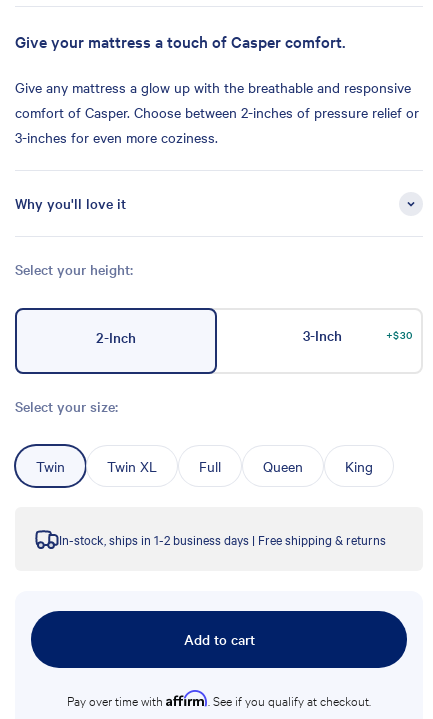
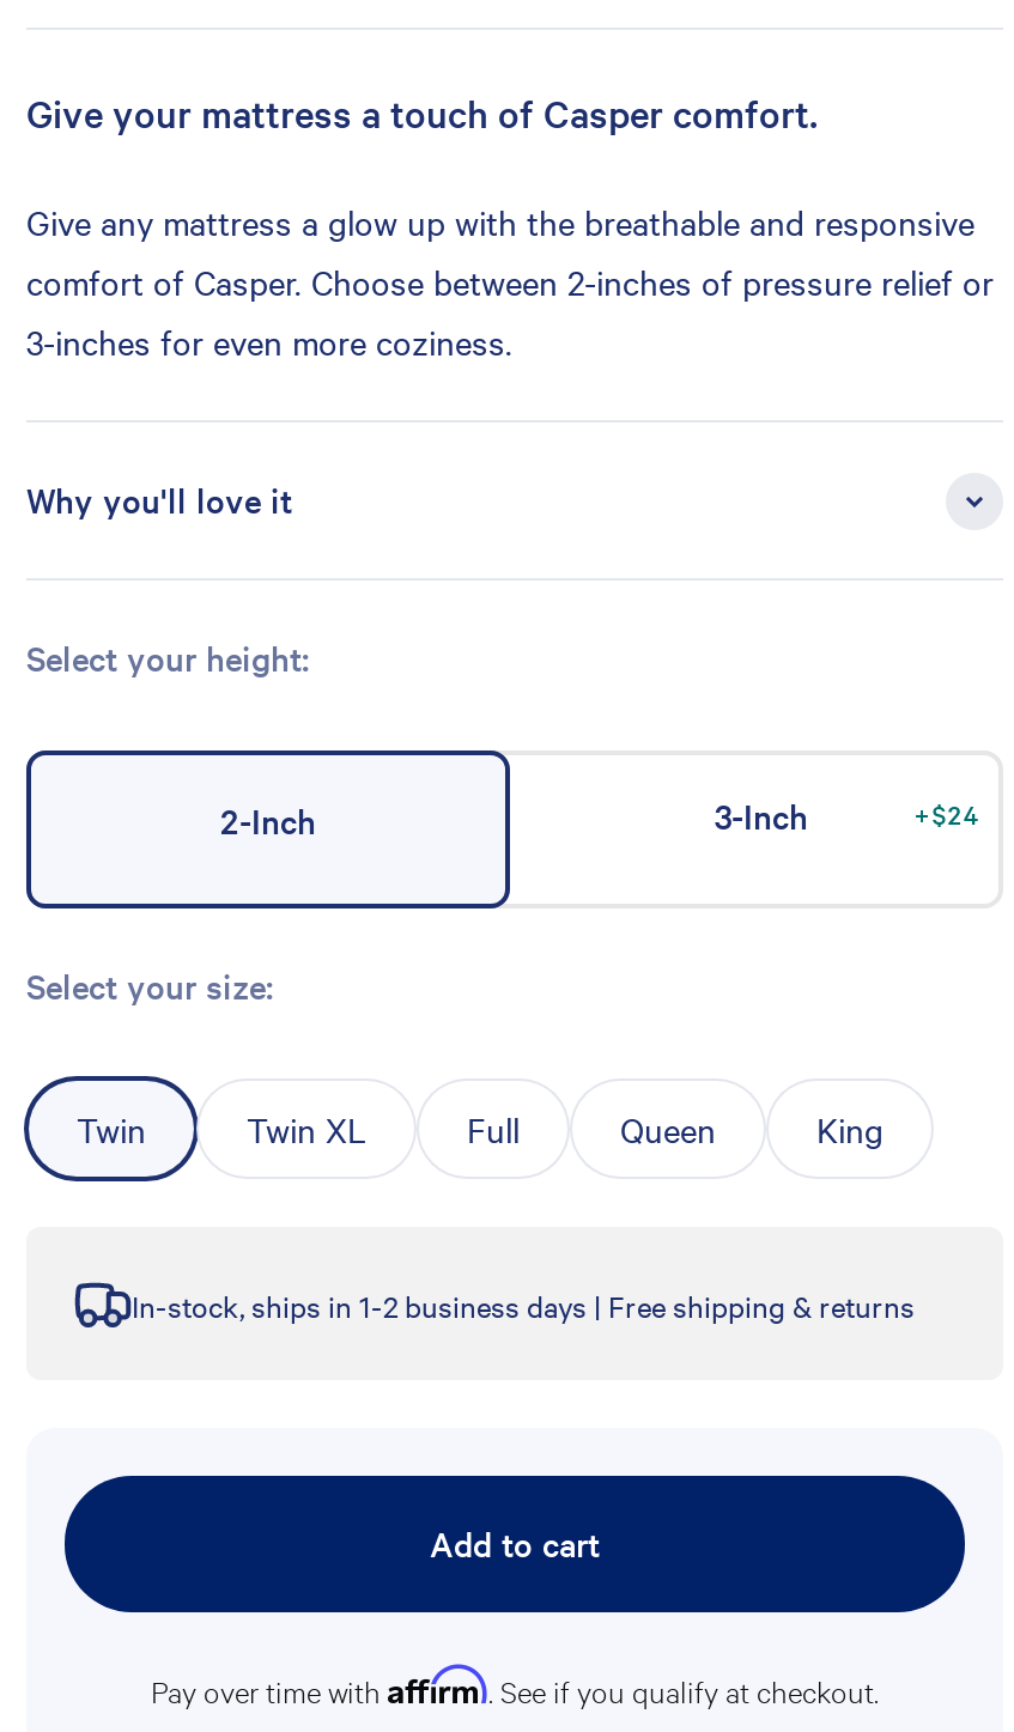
- +$30
+ +$24
